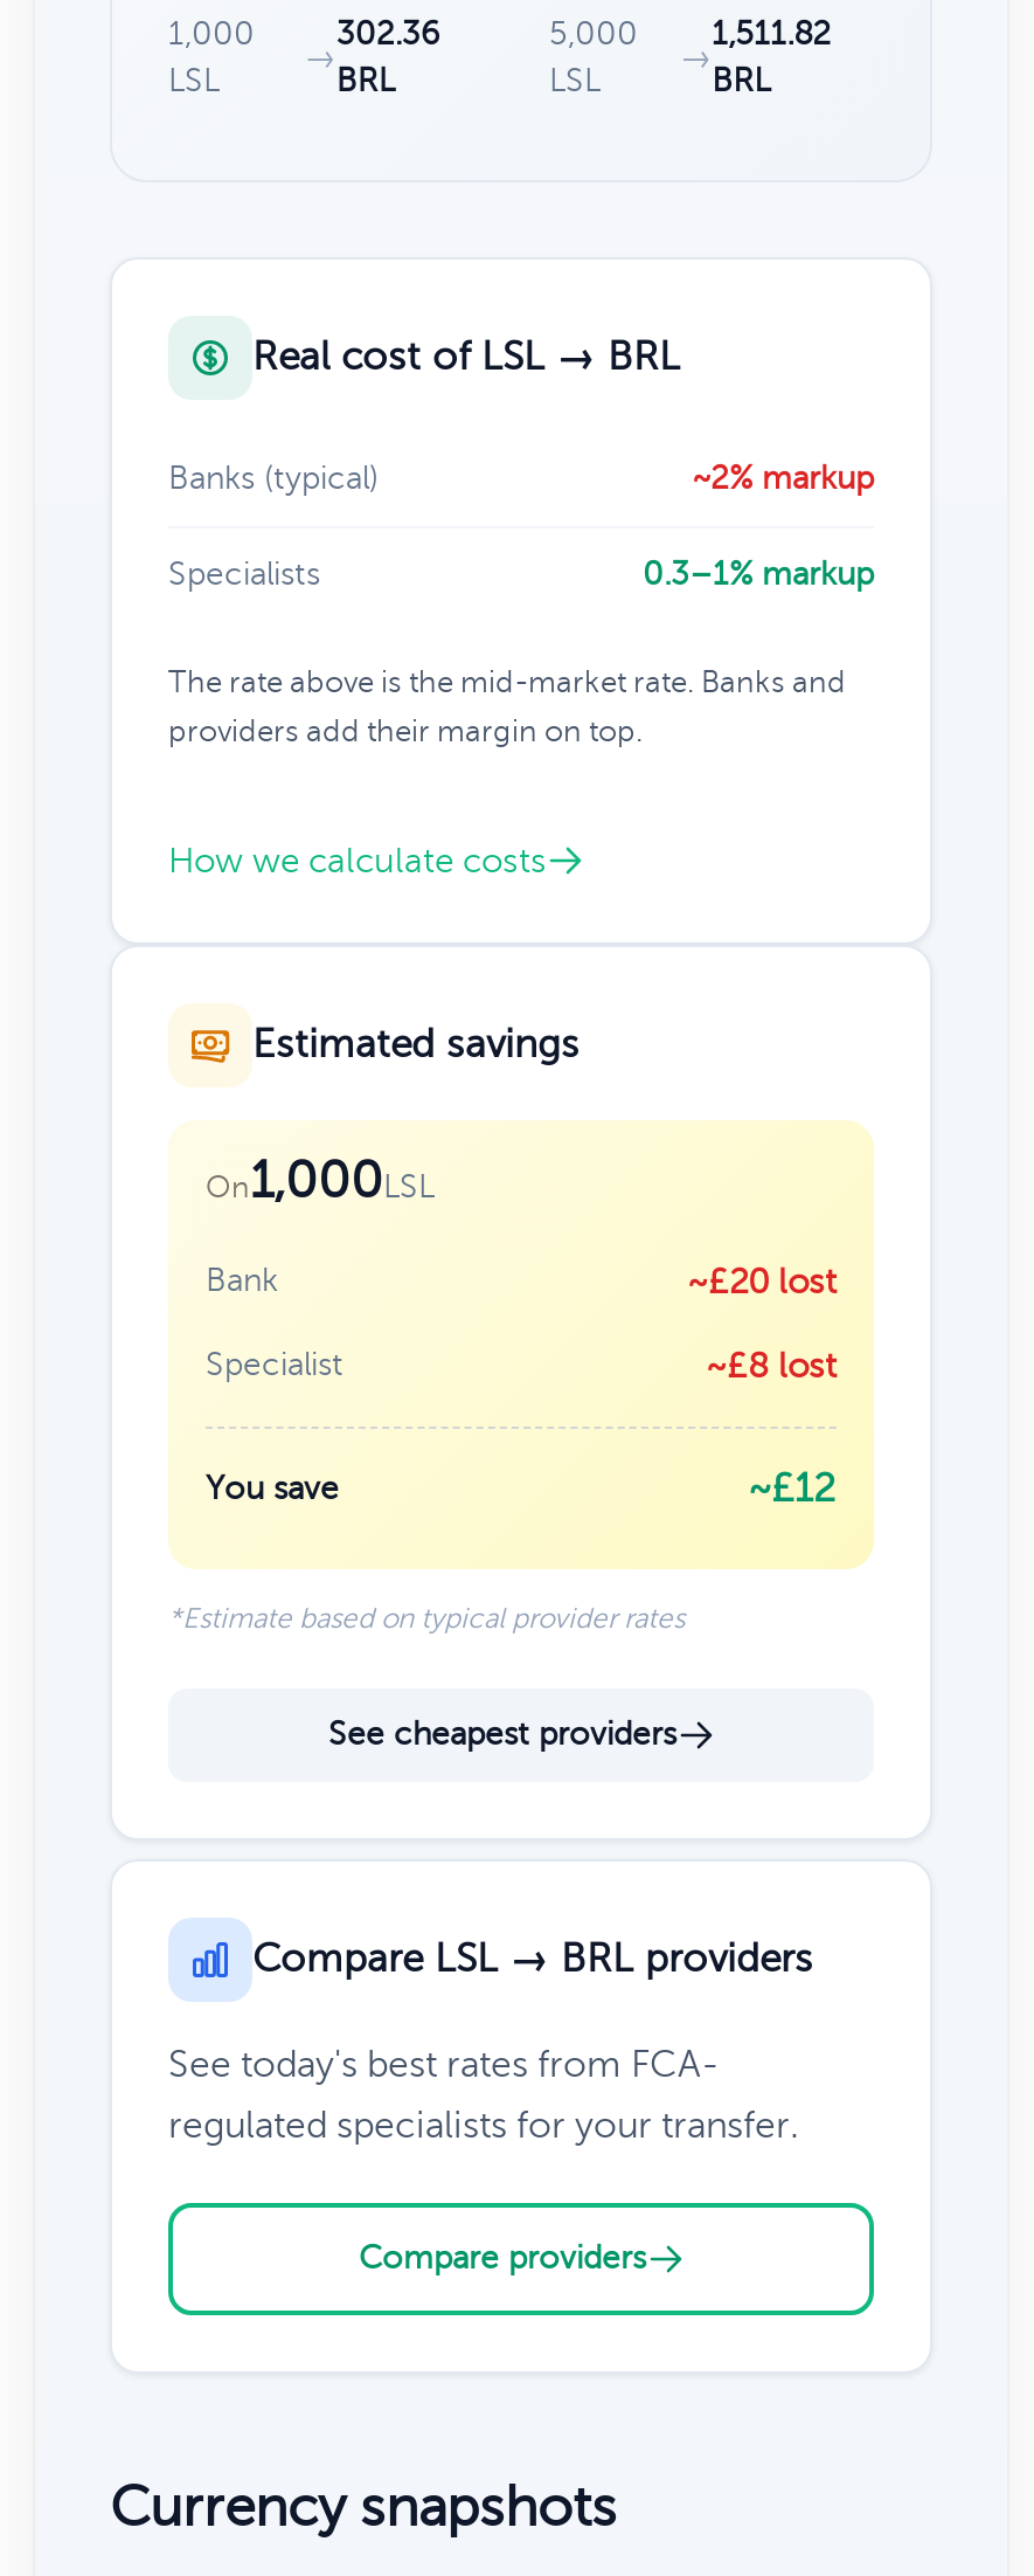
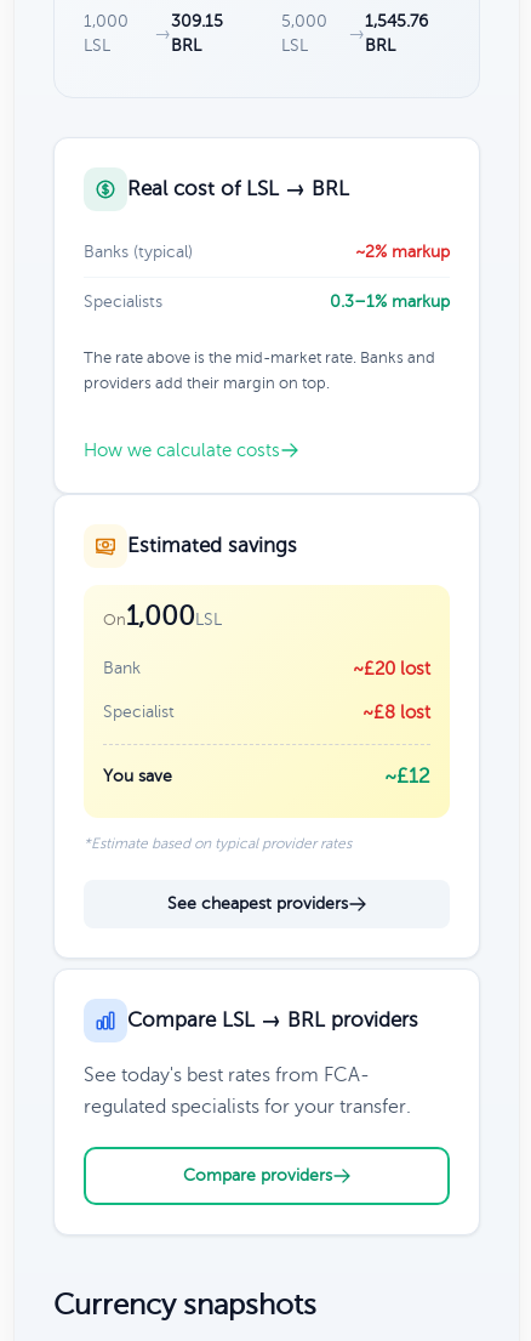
- 302.36
+ 309.15

- 1,511.82
+ 1,545.76
